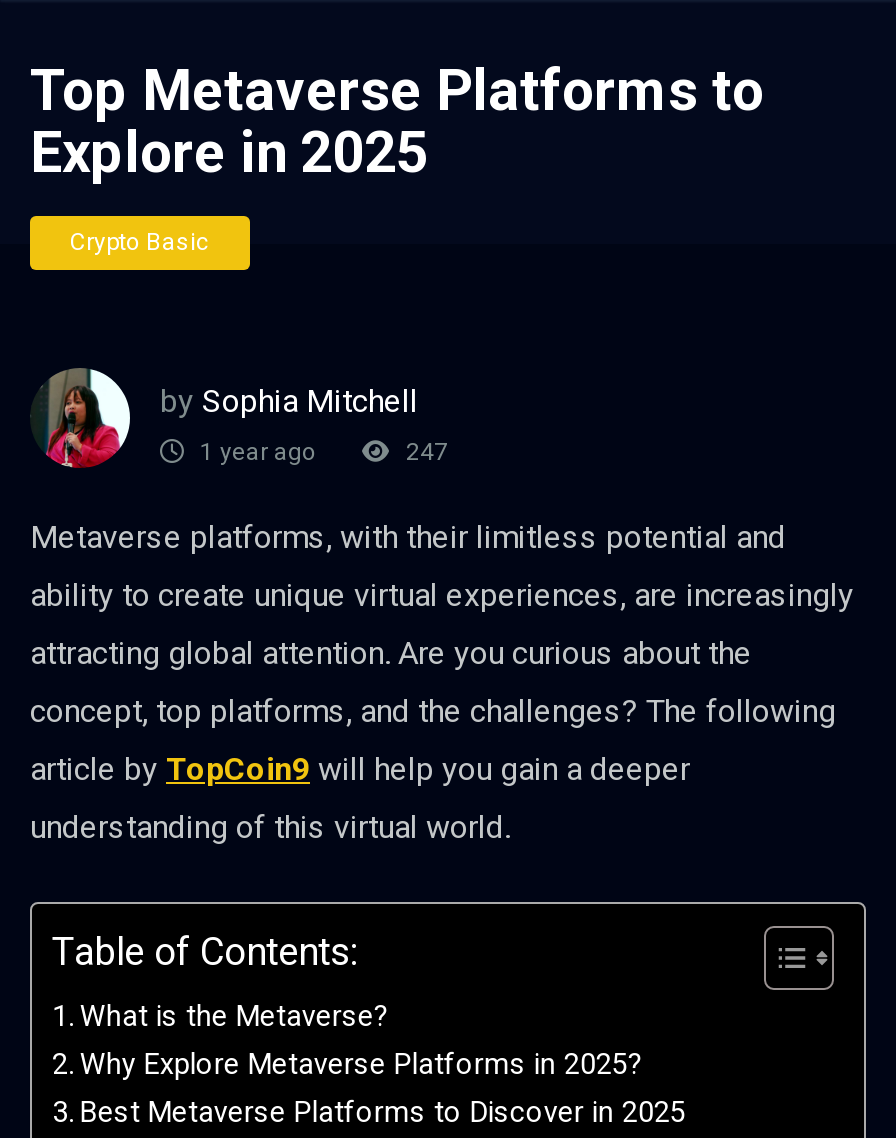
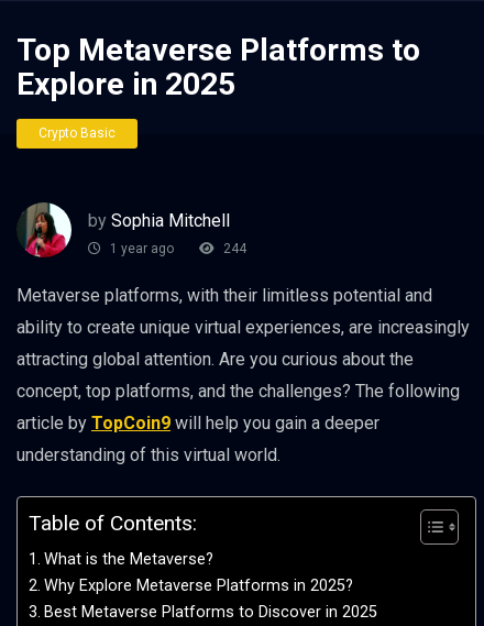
- 247
+ 244
